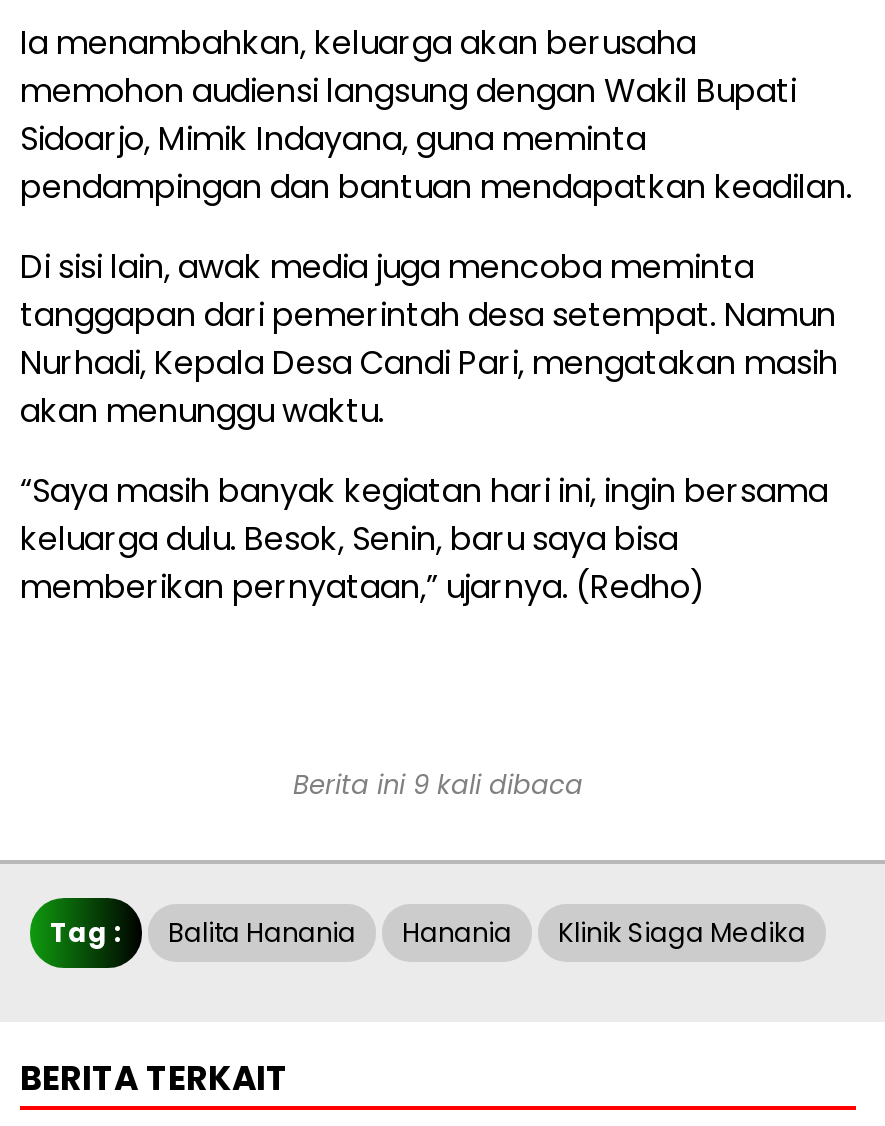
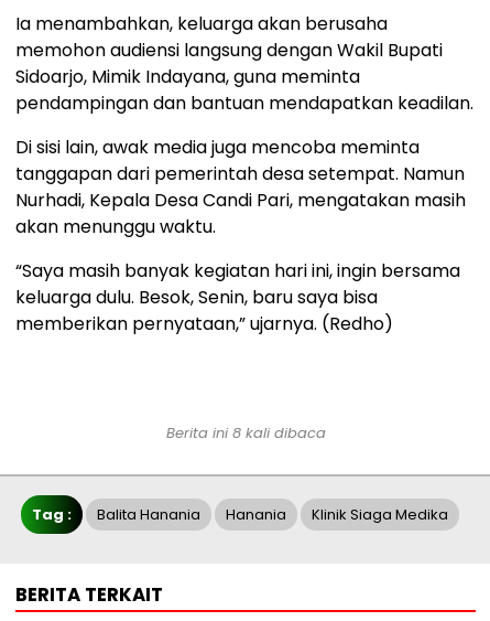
- Berita ini 9 kali dibaca
+ Berita ini 8 kali dibaca
